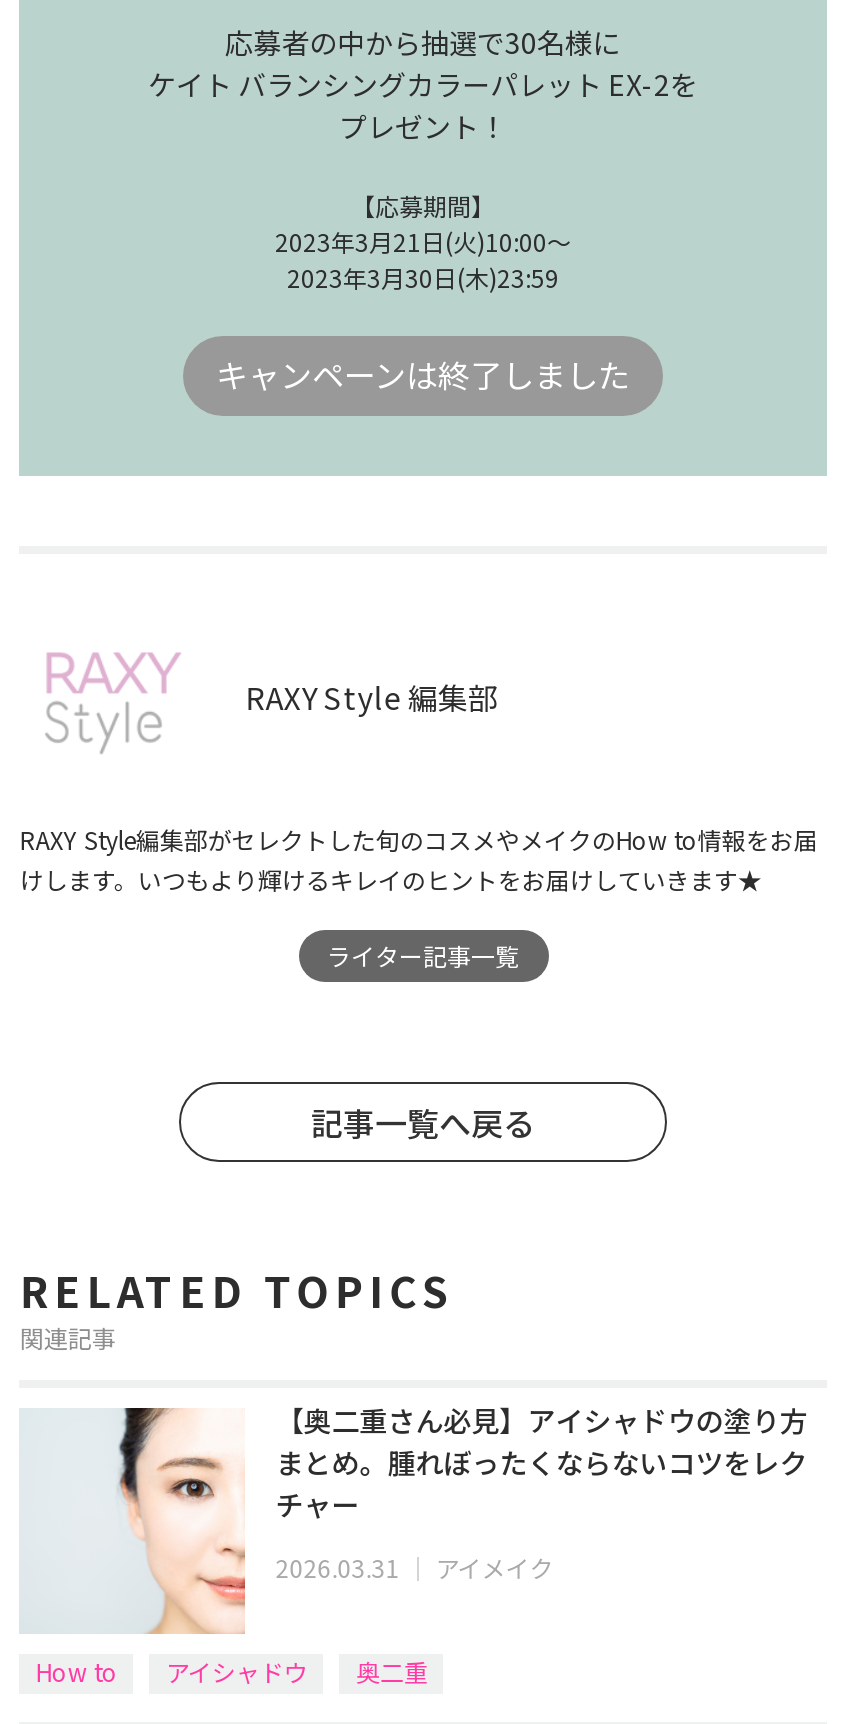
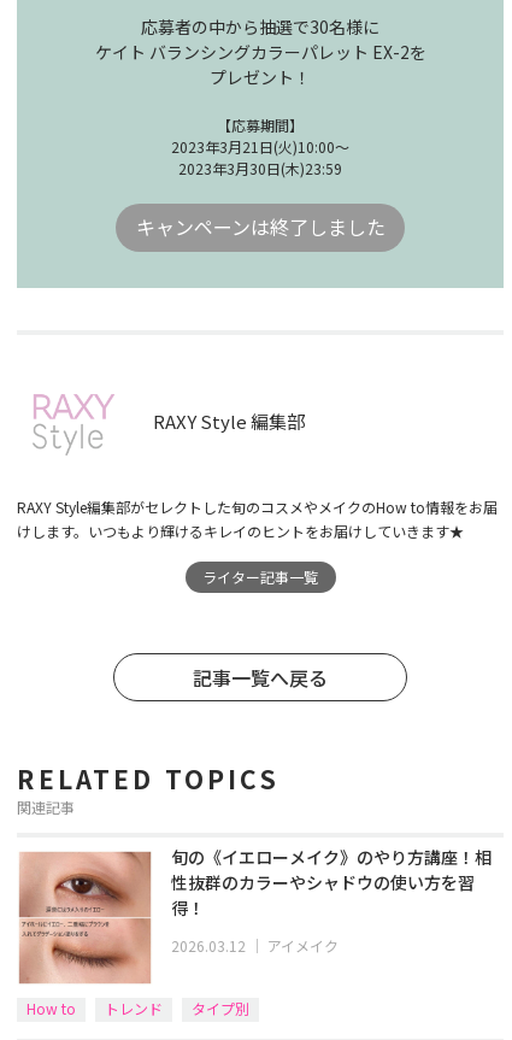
- [image]
- アイシャドウ
- 奥二重
+ [image]
+ トレンド
+ タイプ別

- 【奥二重さん必見】アイシャドウの塗り方
- まとめ。腫れぼったくならないコツをレク
- チャー
+ 旬の《イエローメイク》のやり方講座！相
+ 性抜群のカラーやシャドウの使い方を習
+ 得！

- 2026.03.31｜アイメイク
+ 2026.03.12｜アイメイク
